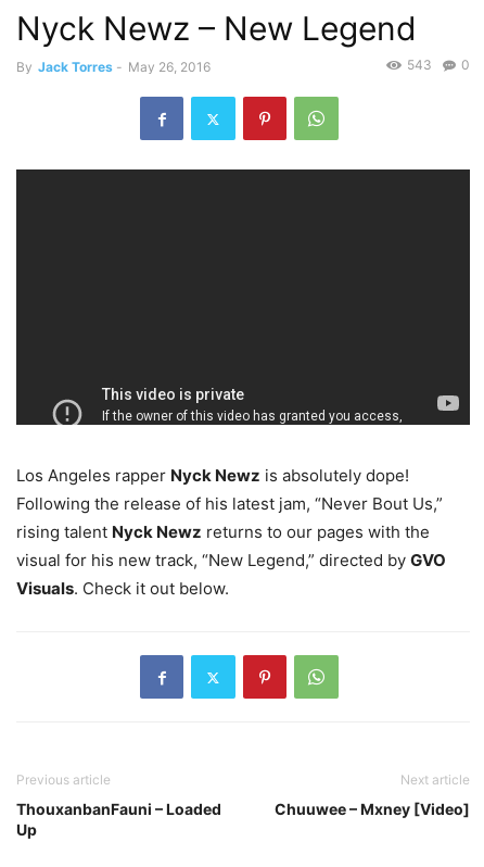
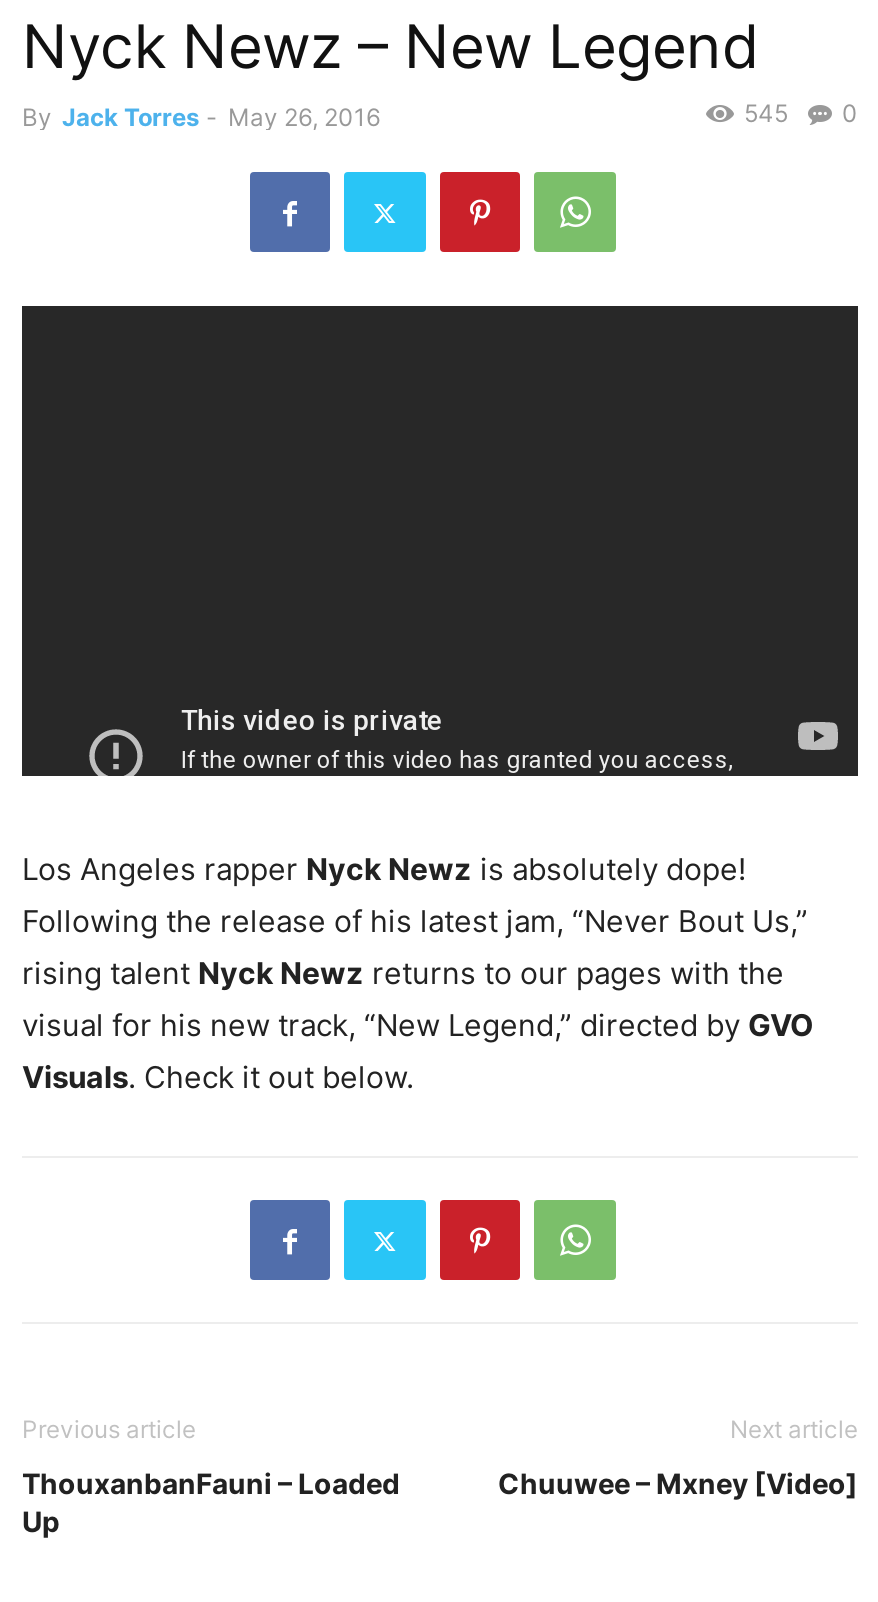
- 543 0
+ 545 0
